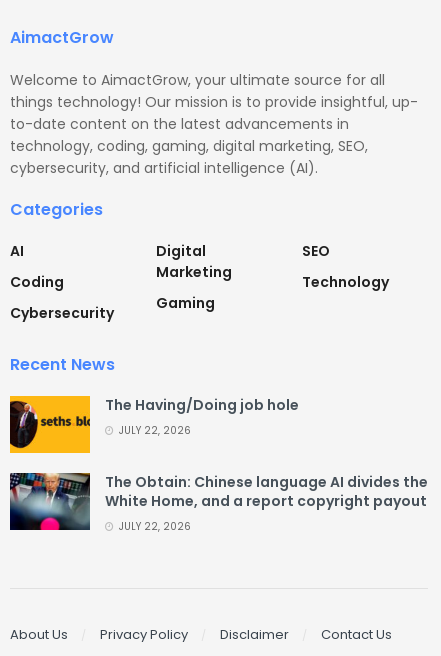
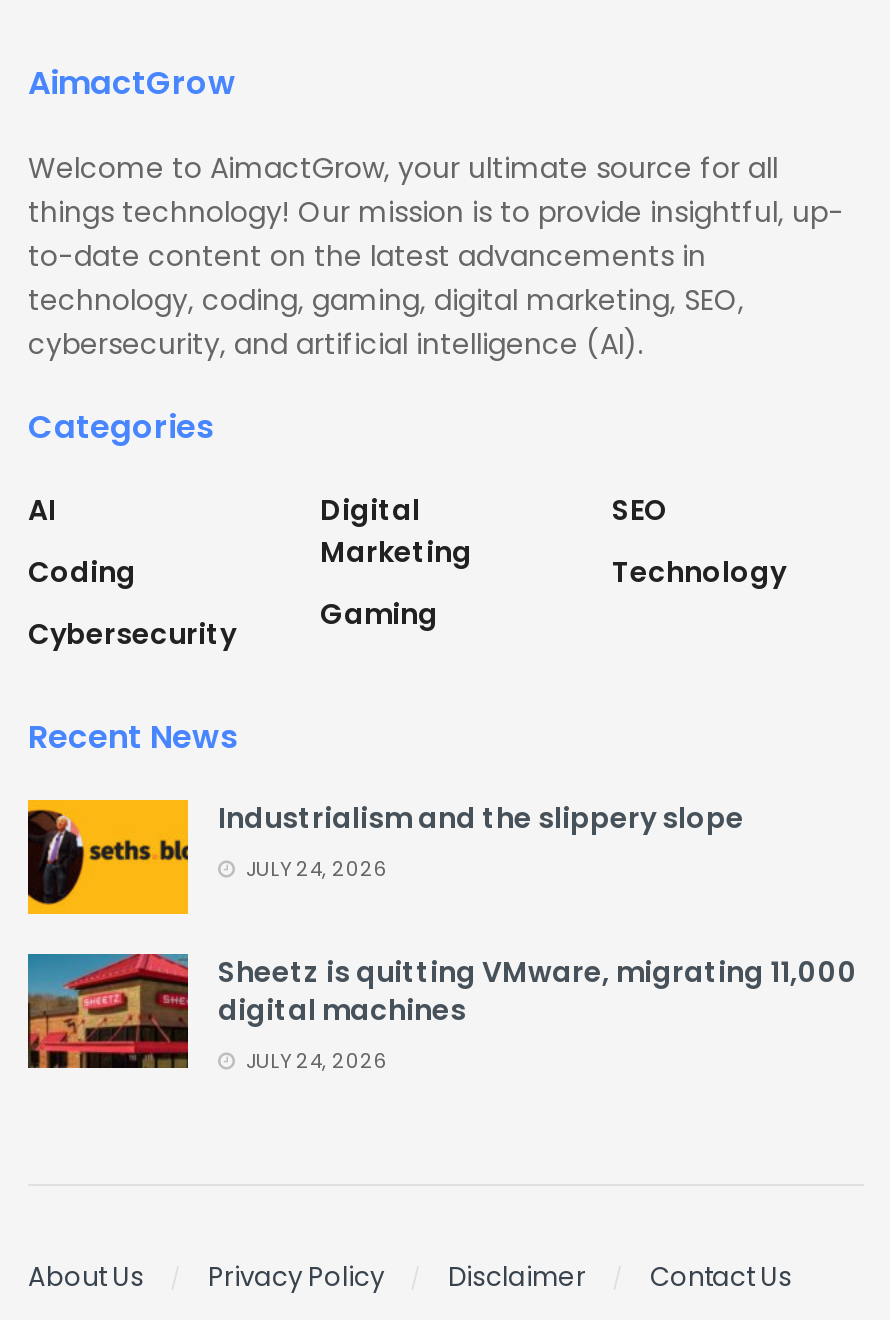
- The Having/Doing job hole
- JULY 22, 2026
+ Industrialism and the slippery slope
+ JULY 24, 2026

- [image]
- The Obtain: Chinese language AI divides the
- White Home, and a report copyright payout
- JULY 22, 2026
+ [image]
+ Sheetz is quitting VMware, migrating 11,000
+ digital machines
+ JULY 24, 2026
